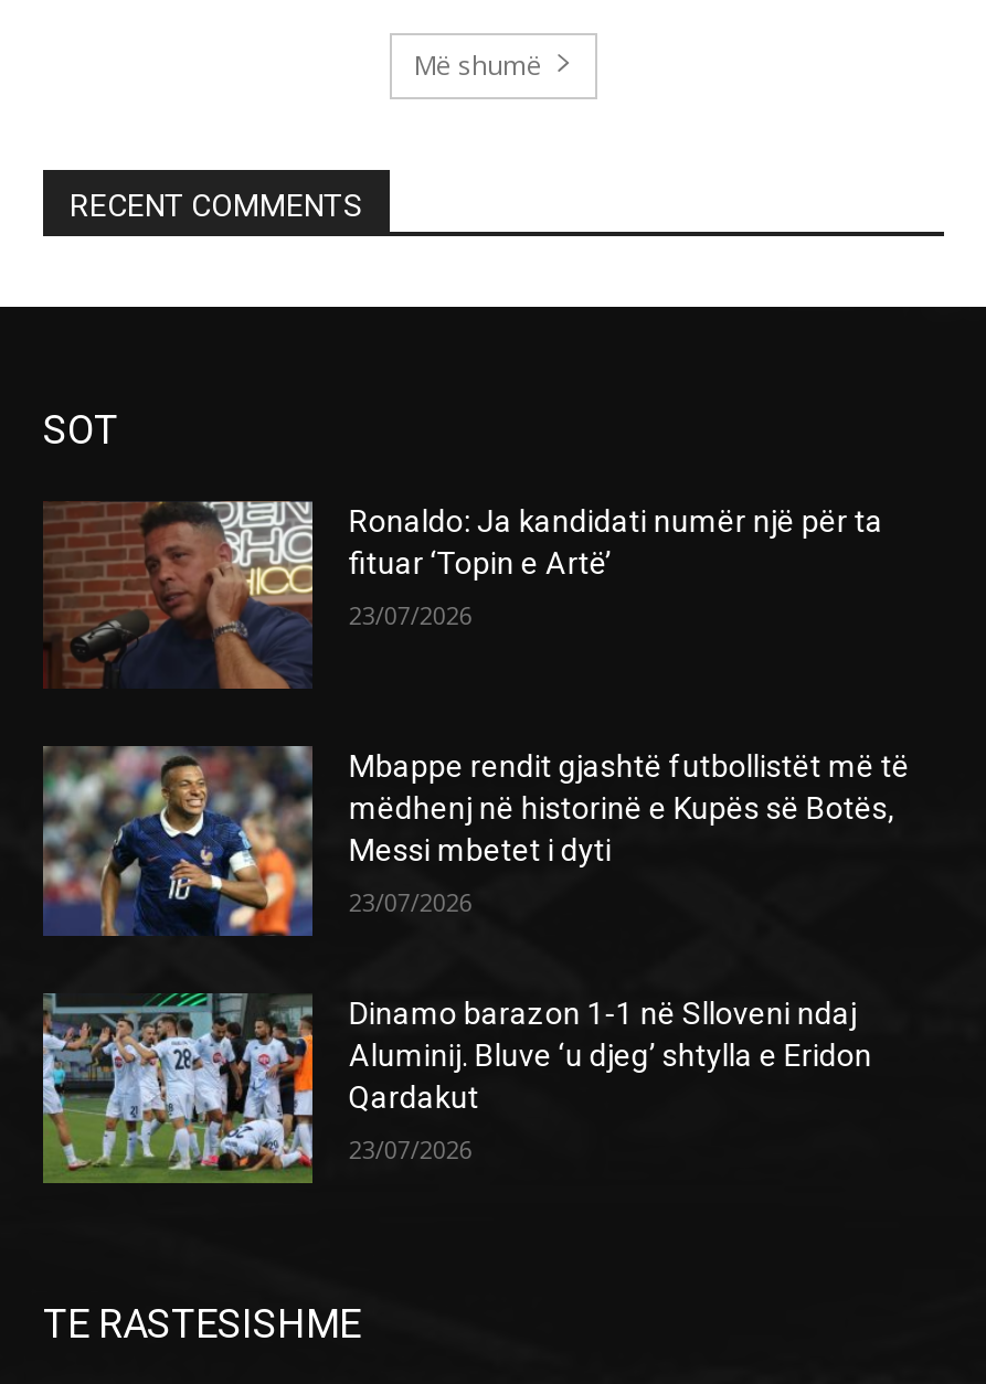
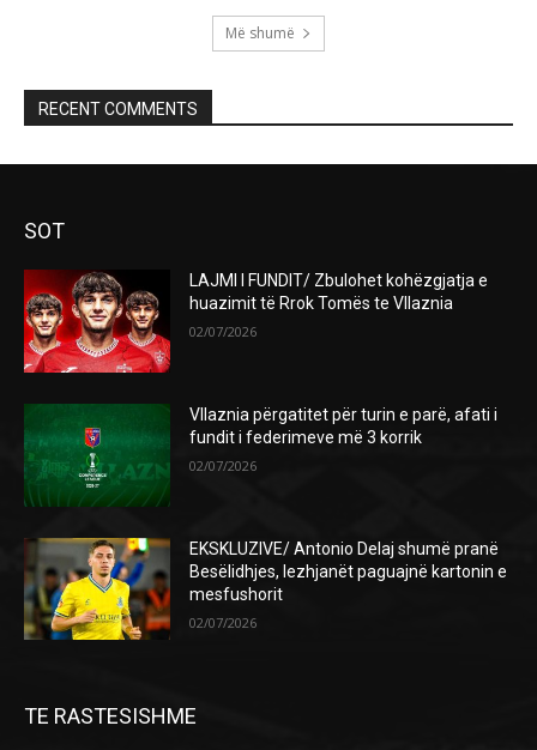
- [image]
- Ronaldo: Ja kandidati numër një për ta
- fituar ‘Topin e Artë’
+ [image]
+ LAJMI I FUNDIT/ Zbulohet kohëzgjatja e
+ huazimit të Rrok Tomës te Vllaznia

- 23/07/2026
+ 02/07/2026

- [image]
- Mbappe rendit gjashtë futbollistët më të
- mëdhenj në historinë e Kupës së Botës,
- Messi mbetet i dyti
+ [image]
+ Vllaznia përgatitet për turin e parë, afati i
+ fundit i federimeve më 3 korrik

- 23/07/2026
+ 02/07/2026

- [image]
- Dinamo barazon 1-1 në Slloveni ndaj
- Aluminij. Bluve ‘u djeg’ shtylla e Eridon
- Qardakut
+ [image]
+ EKSKLUZIVE/ Antonio Delaj shumë pranë
+ Besëlidhjes, lezhjanët paguajnë kartonin e
+ mesfushorit

- 23/07/2026
+ 02/07/2026
